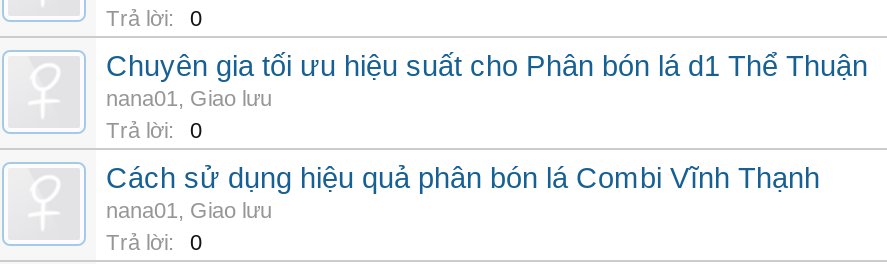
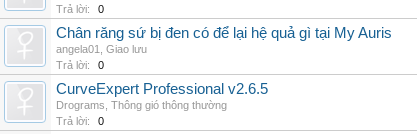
- Chuyên gia tối ưu hiệu suất cho Phân bón lá d1 Thể Thuận
- nana01, Giao lưu
+ Chân răng sứ bị đen có để lại hệ quả gì tại My Auris
+ angela01, Giao lưu

- Cách sử dụng hiệu quả phân bón lá Combi Vĩnh Thạnh
- nana01, Giao lưu
+ CurveExpert Professional v2.6.5
+ Drograms, Thông gió thông thường
